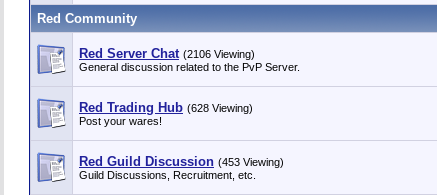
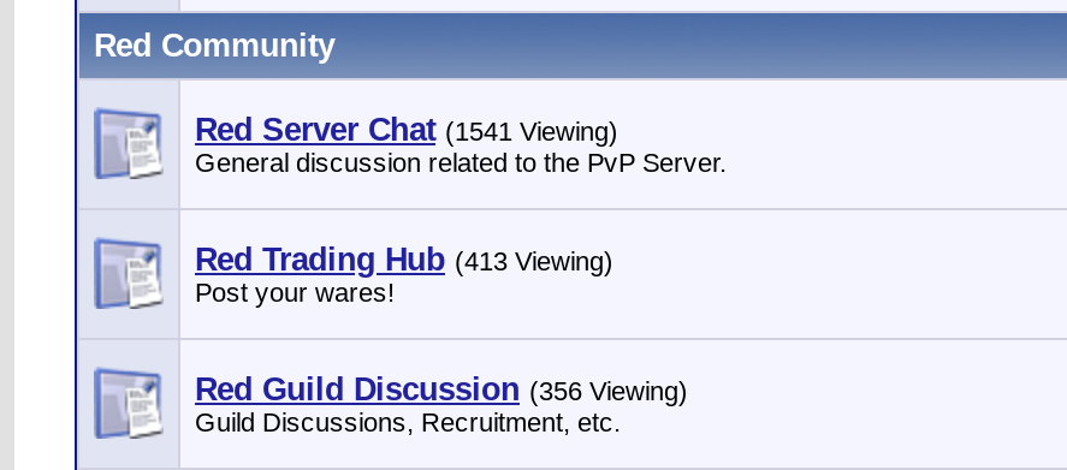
- Red Server Chat (2106 Viewing)
+ Red Server Chat (1541 Viewing)

- Red Trading Hub (628 Viewing)
+ Red Trading Hub (413 Viewing)

- Red Guild Discussion (453 Viewing)
+ Red Guild Discussion (356 Viewing)
